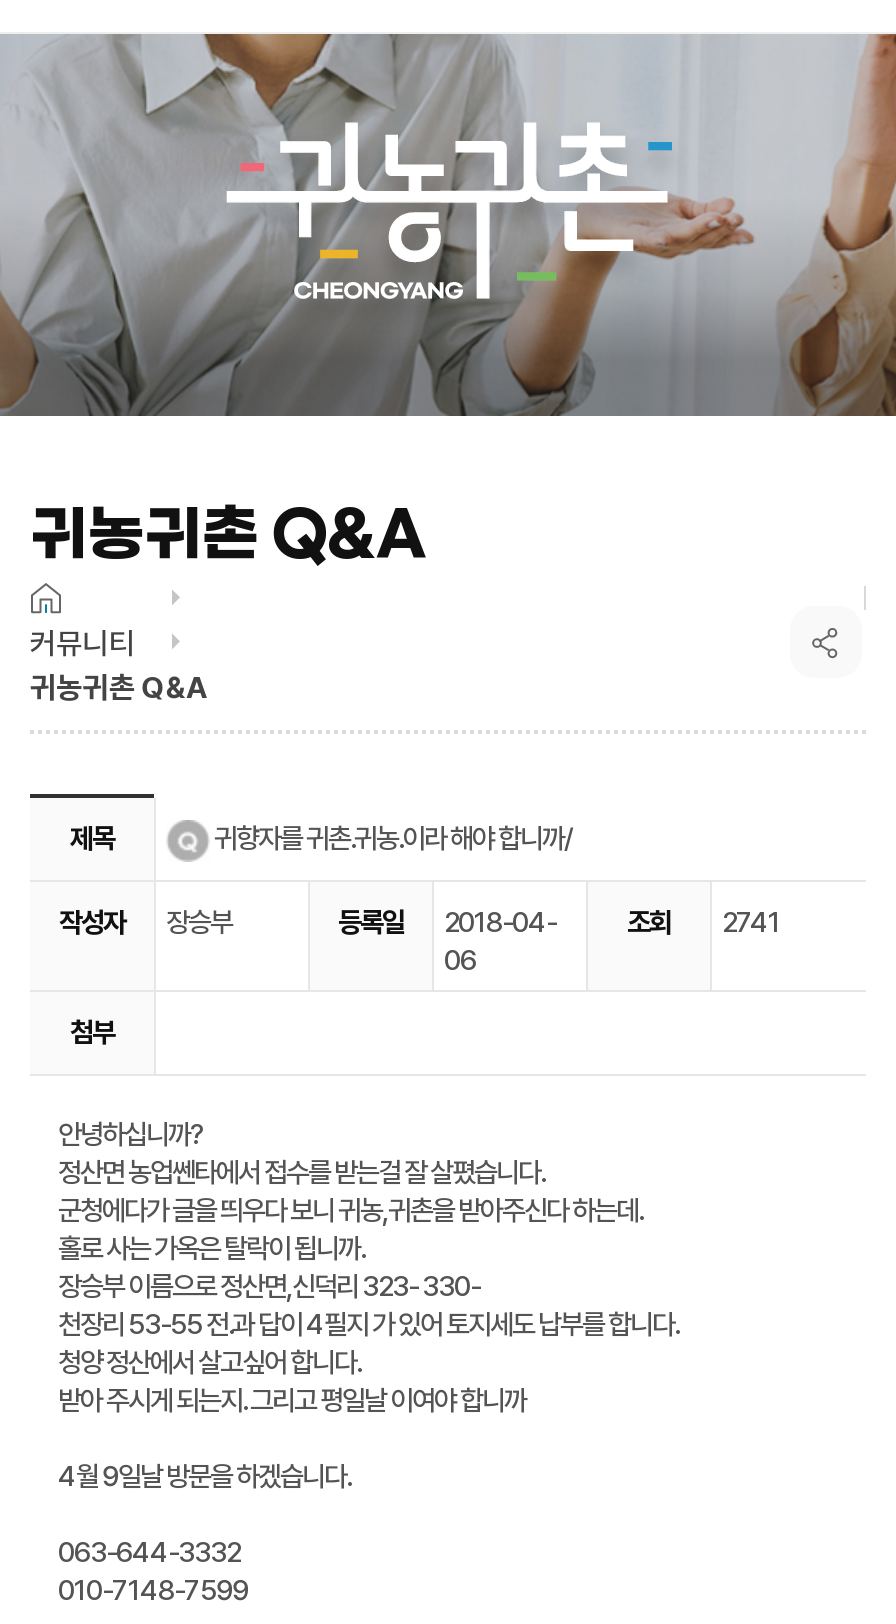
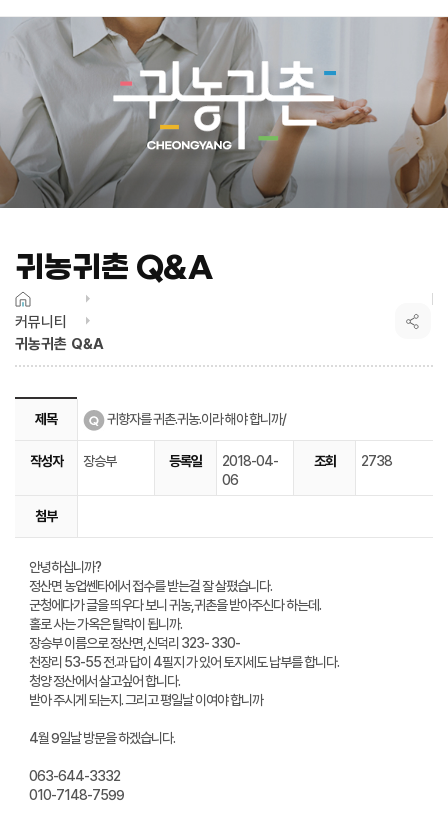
- 조회 2741
+ 조회 2738
